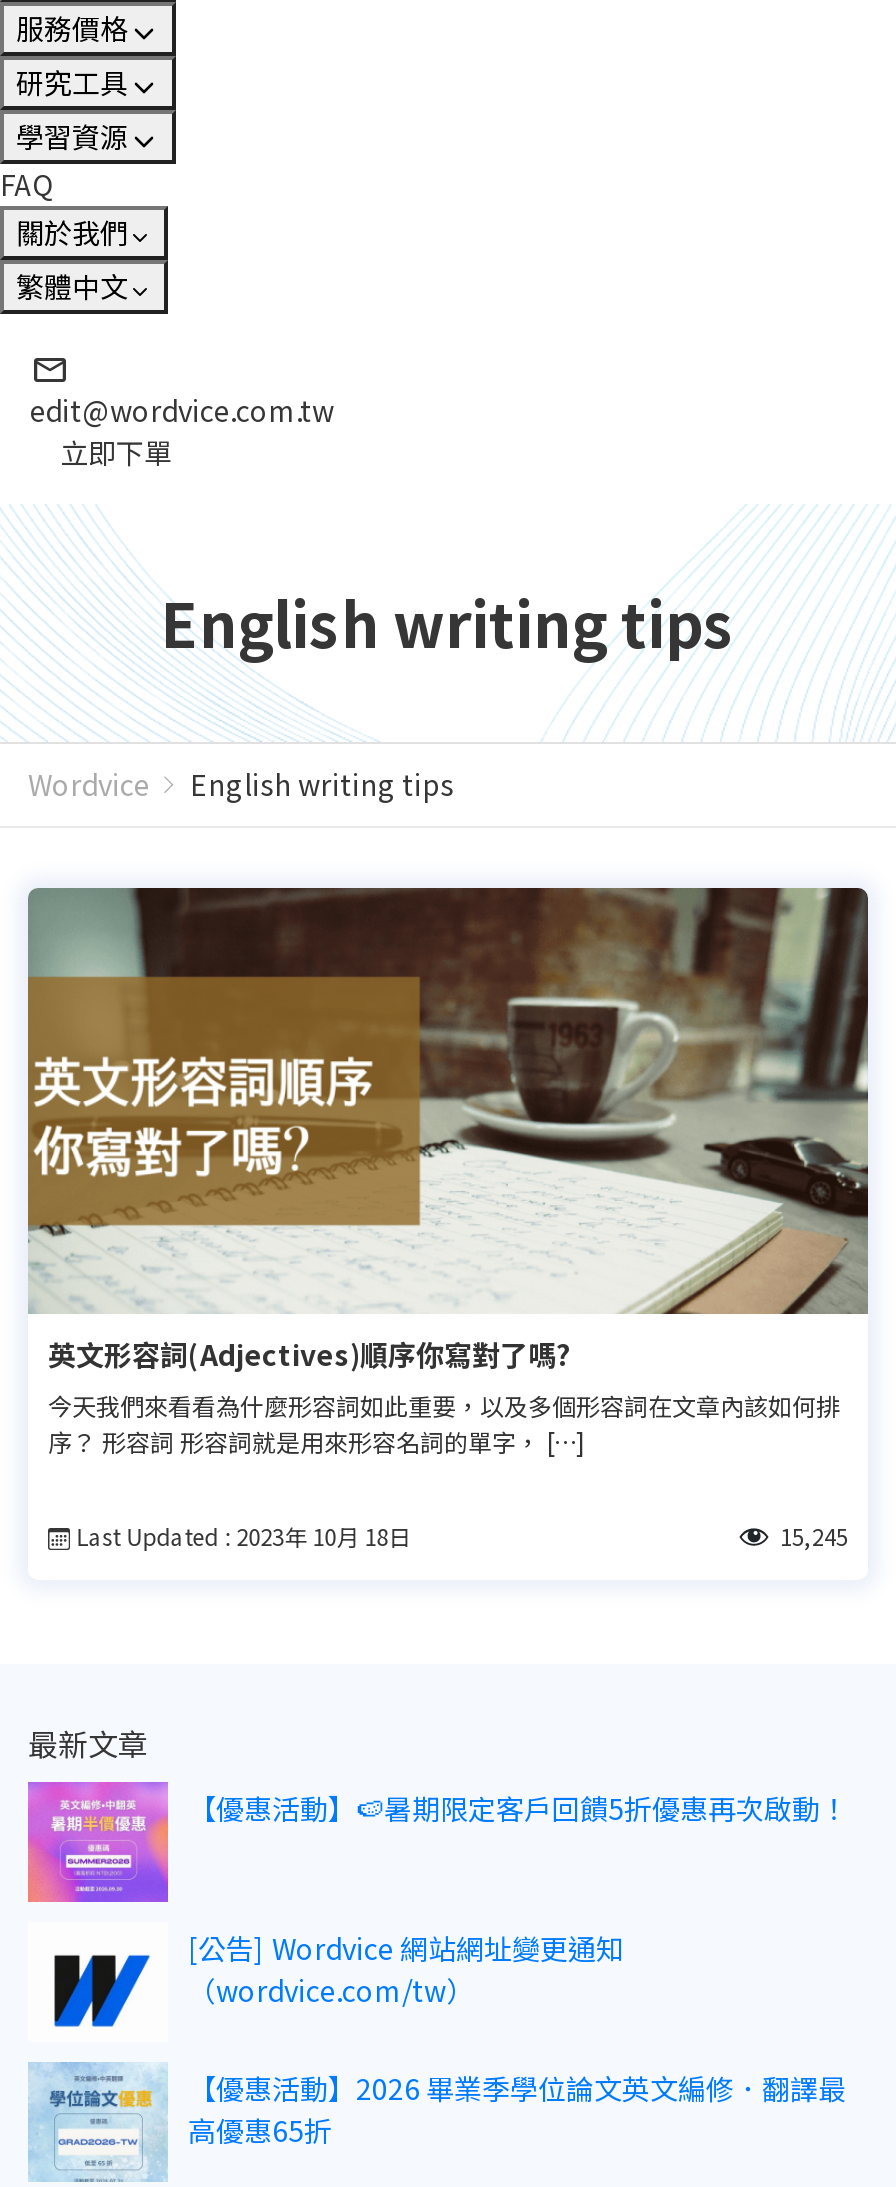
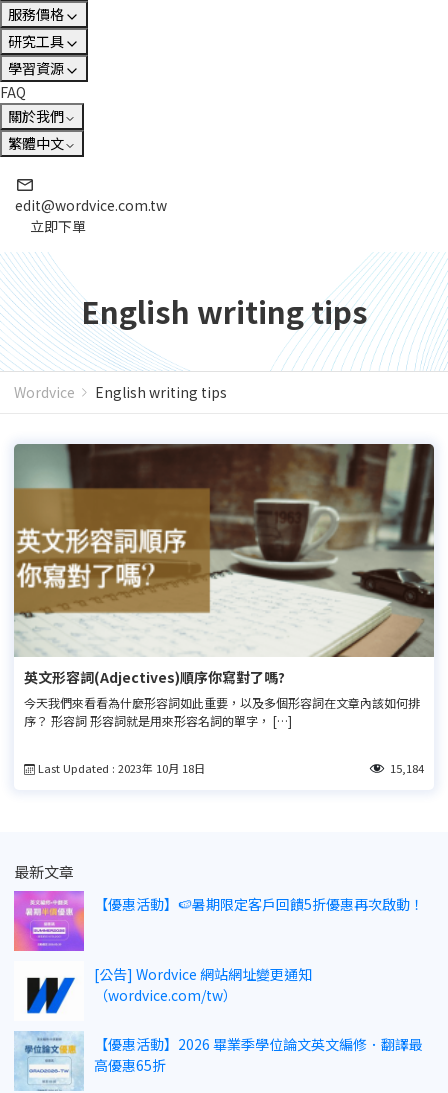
- 15,245
+ 15,184
